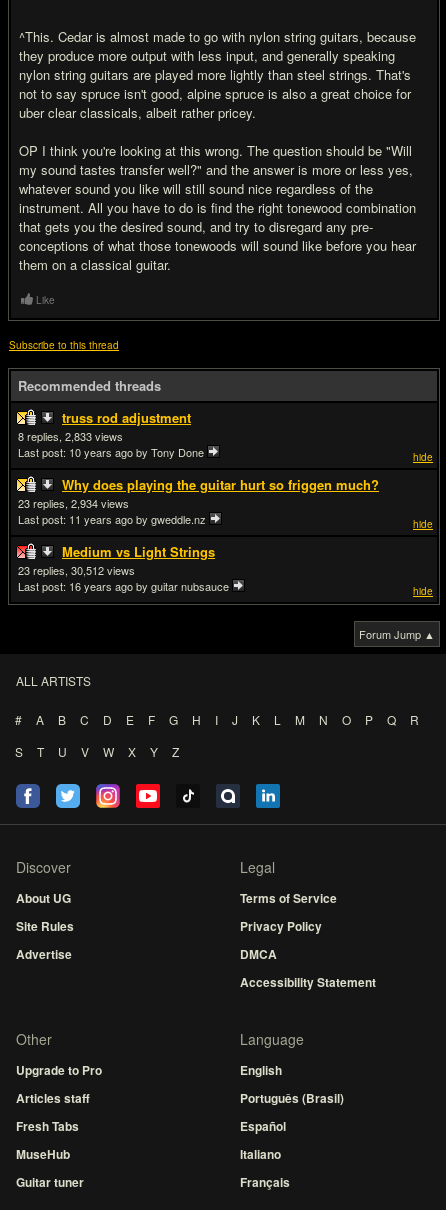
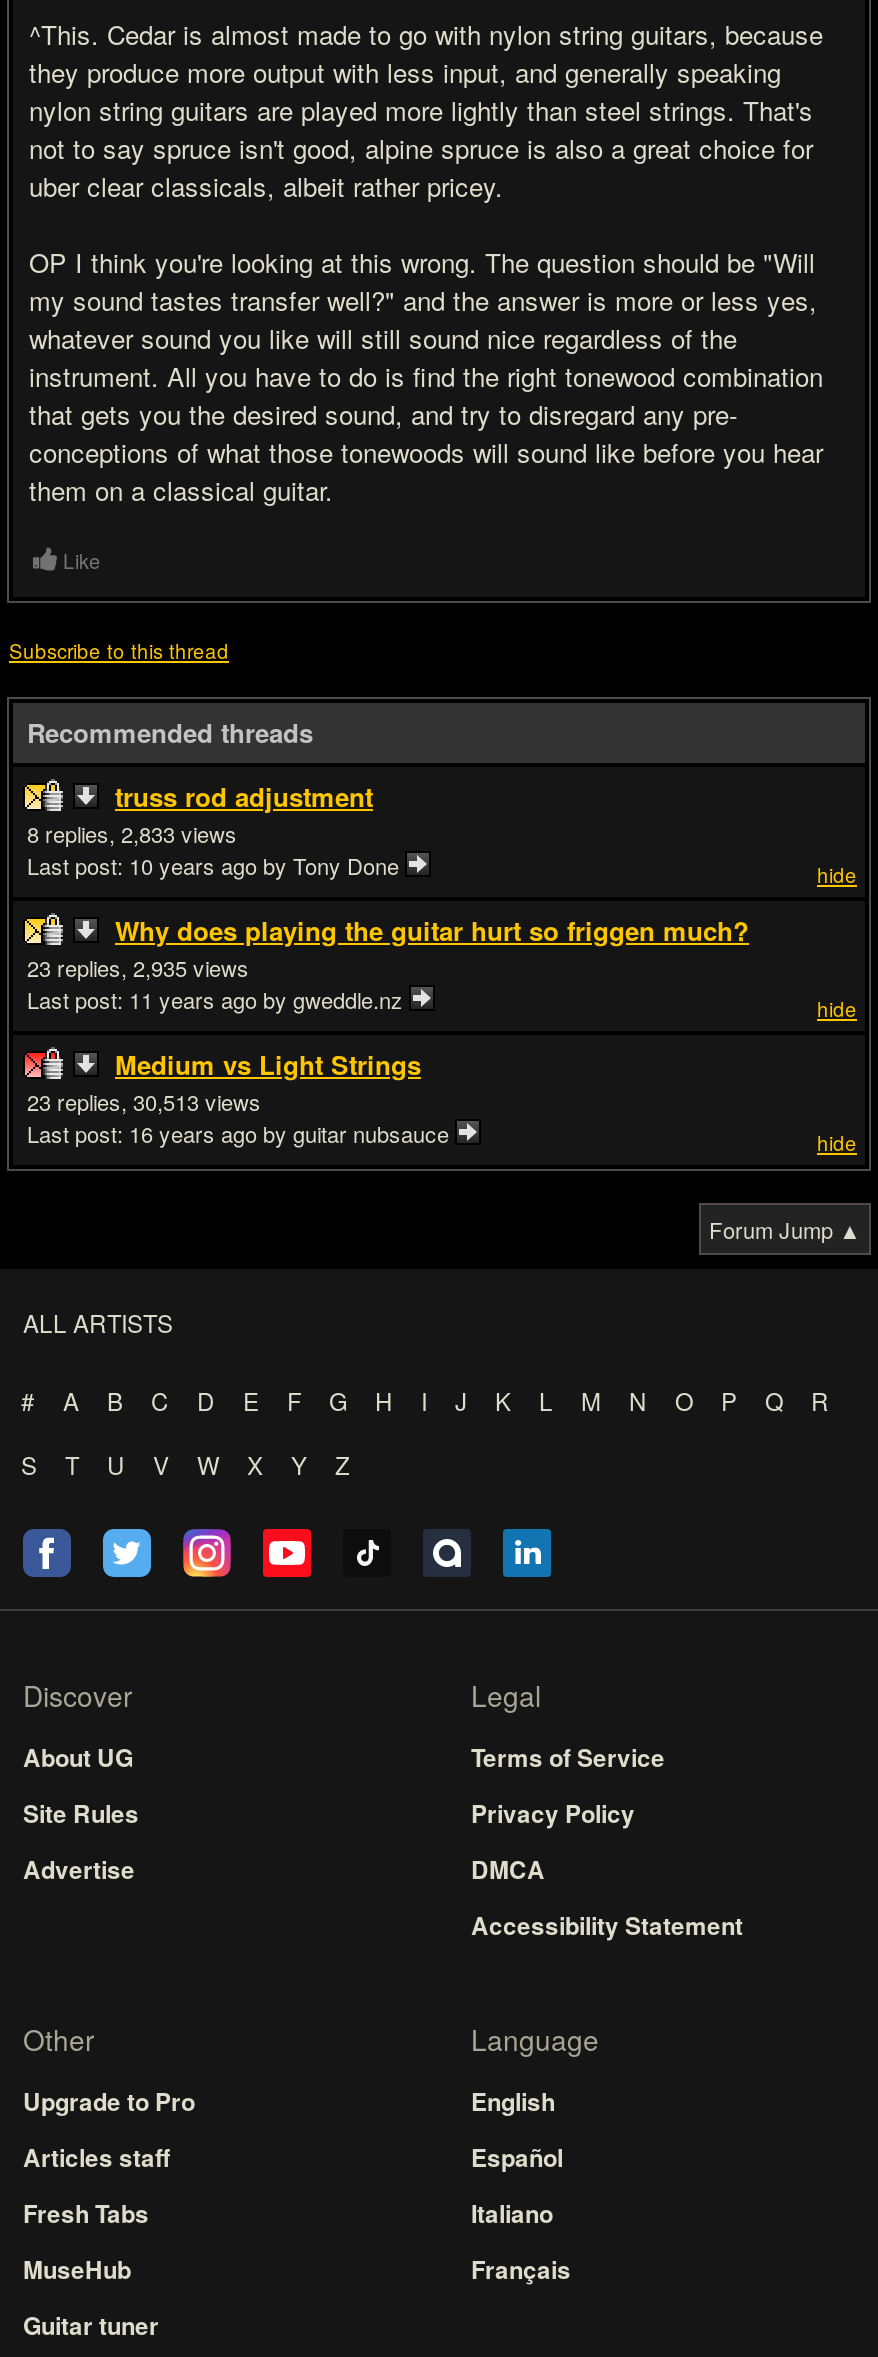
- 2,934
+ 2,935

- 30,512
+ 30,513

- Português (Brasil)

moved up: Español | Italiano | Français
